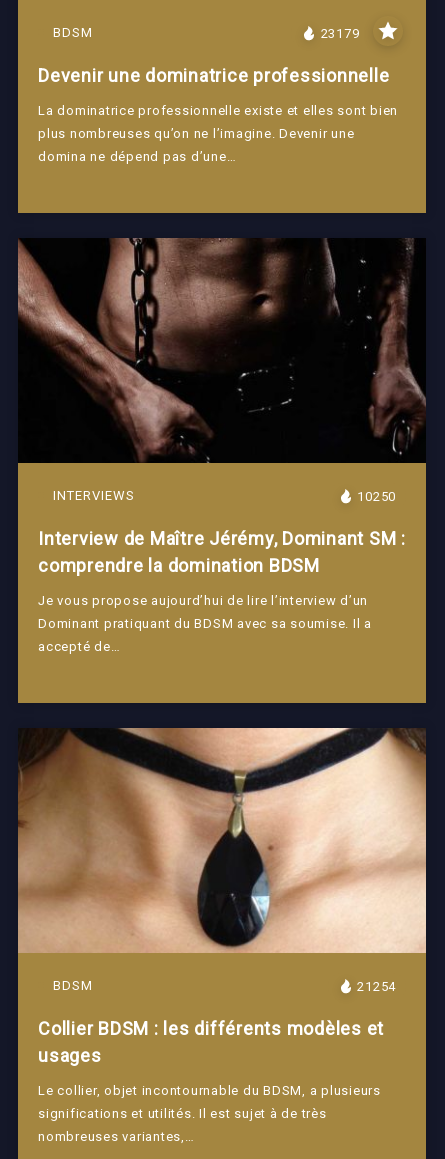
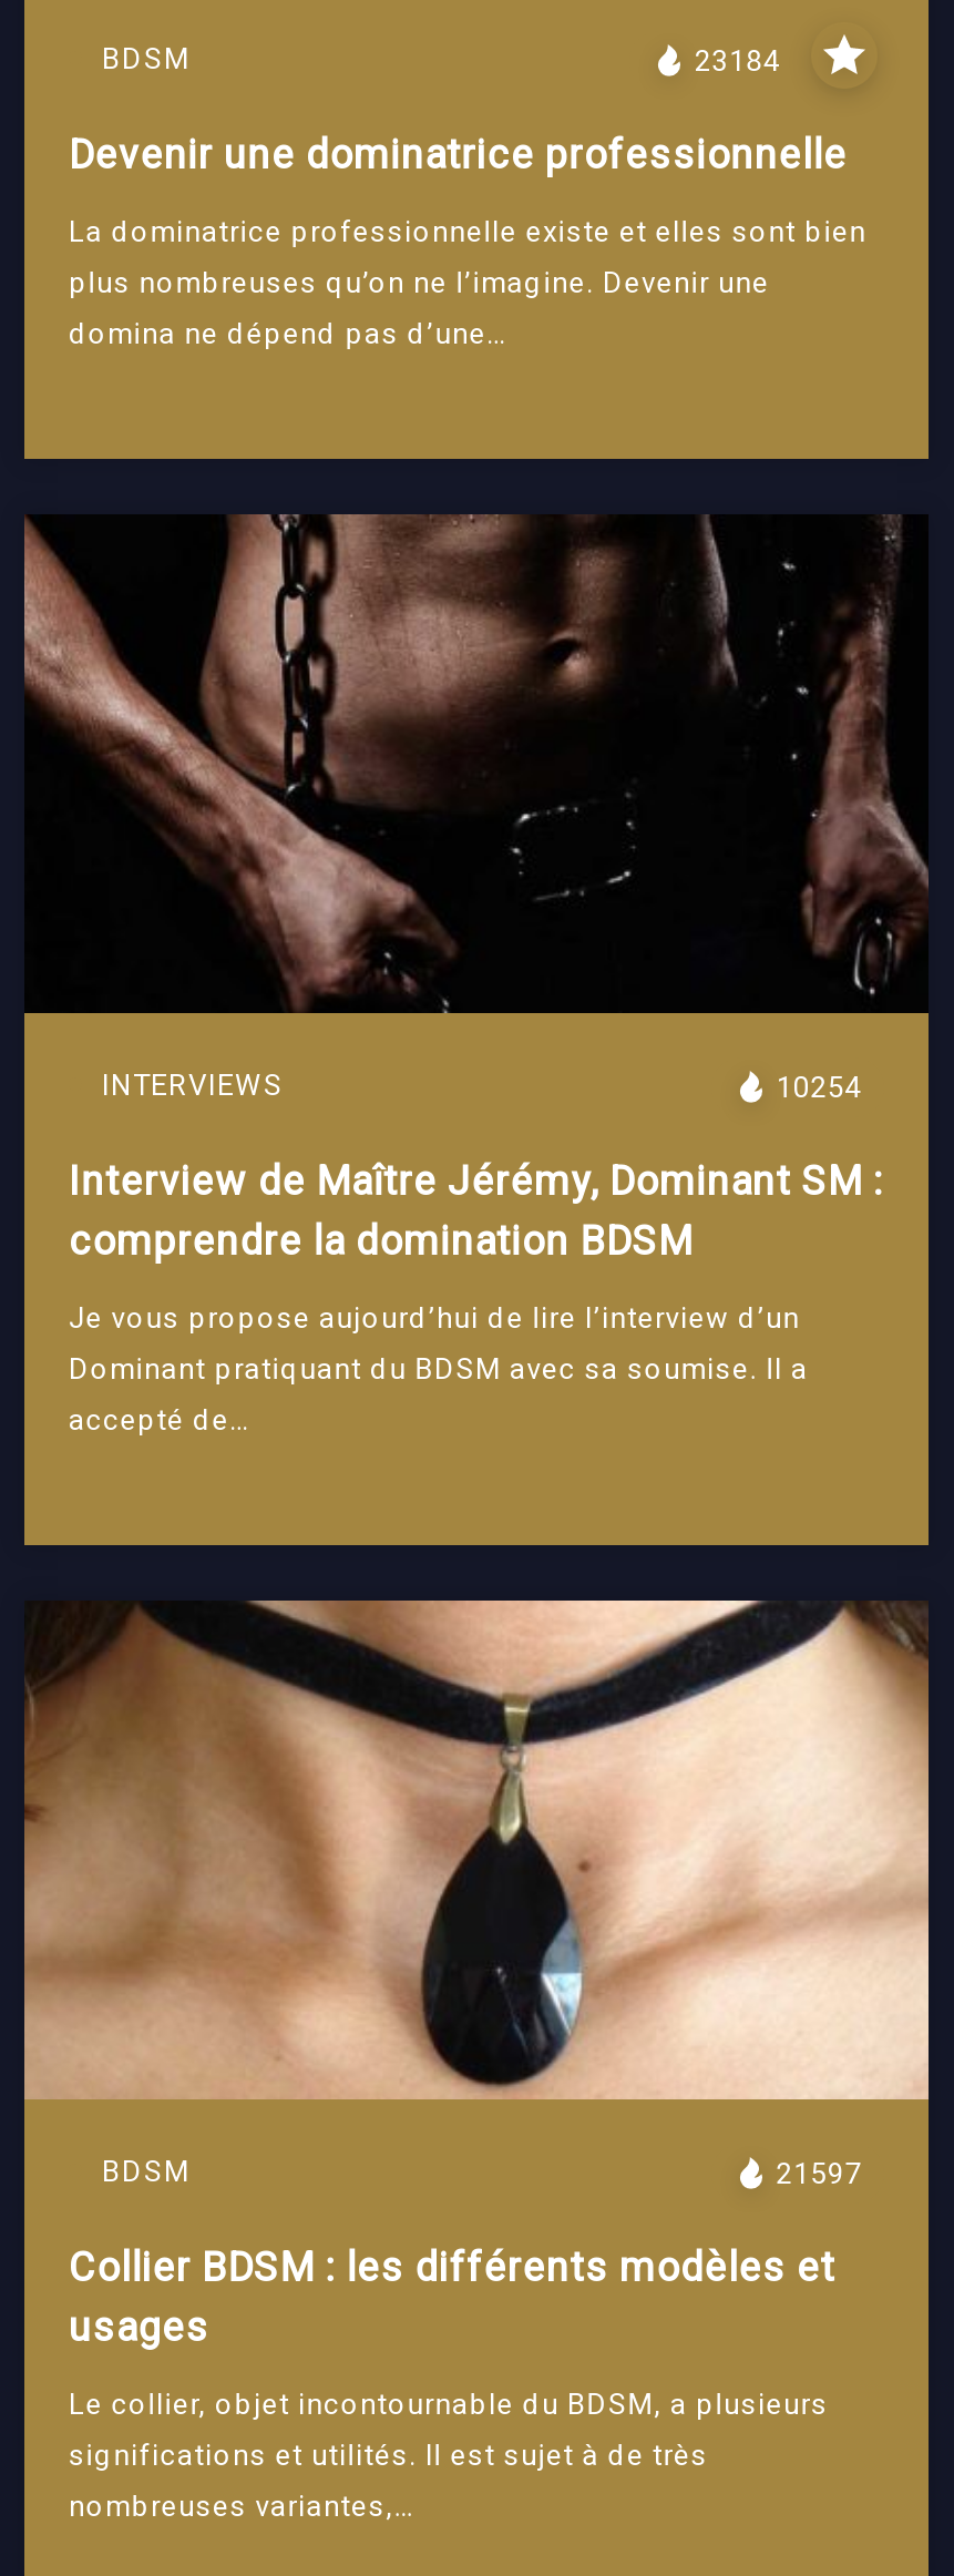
- 23179
+ 23184

- 10250
+ 10254

- 21254
+ 21597
